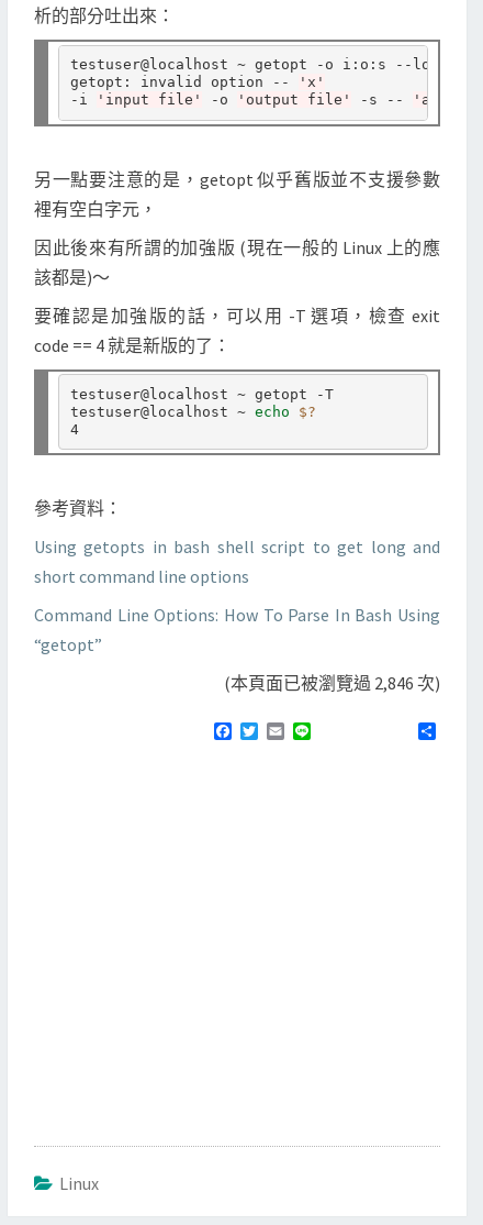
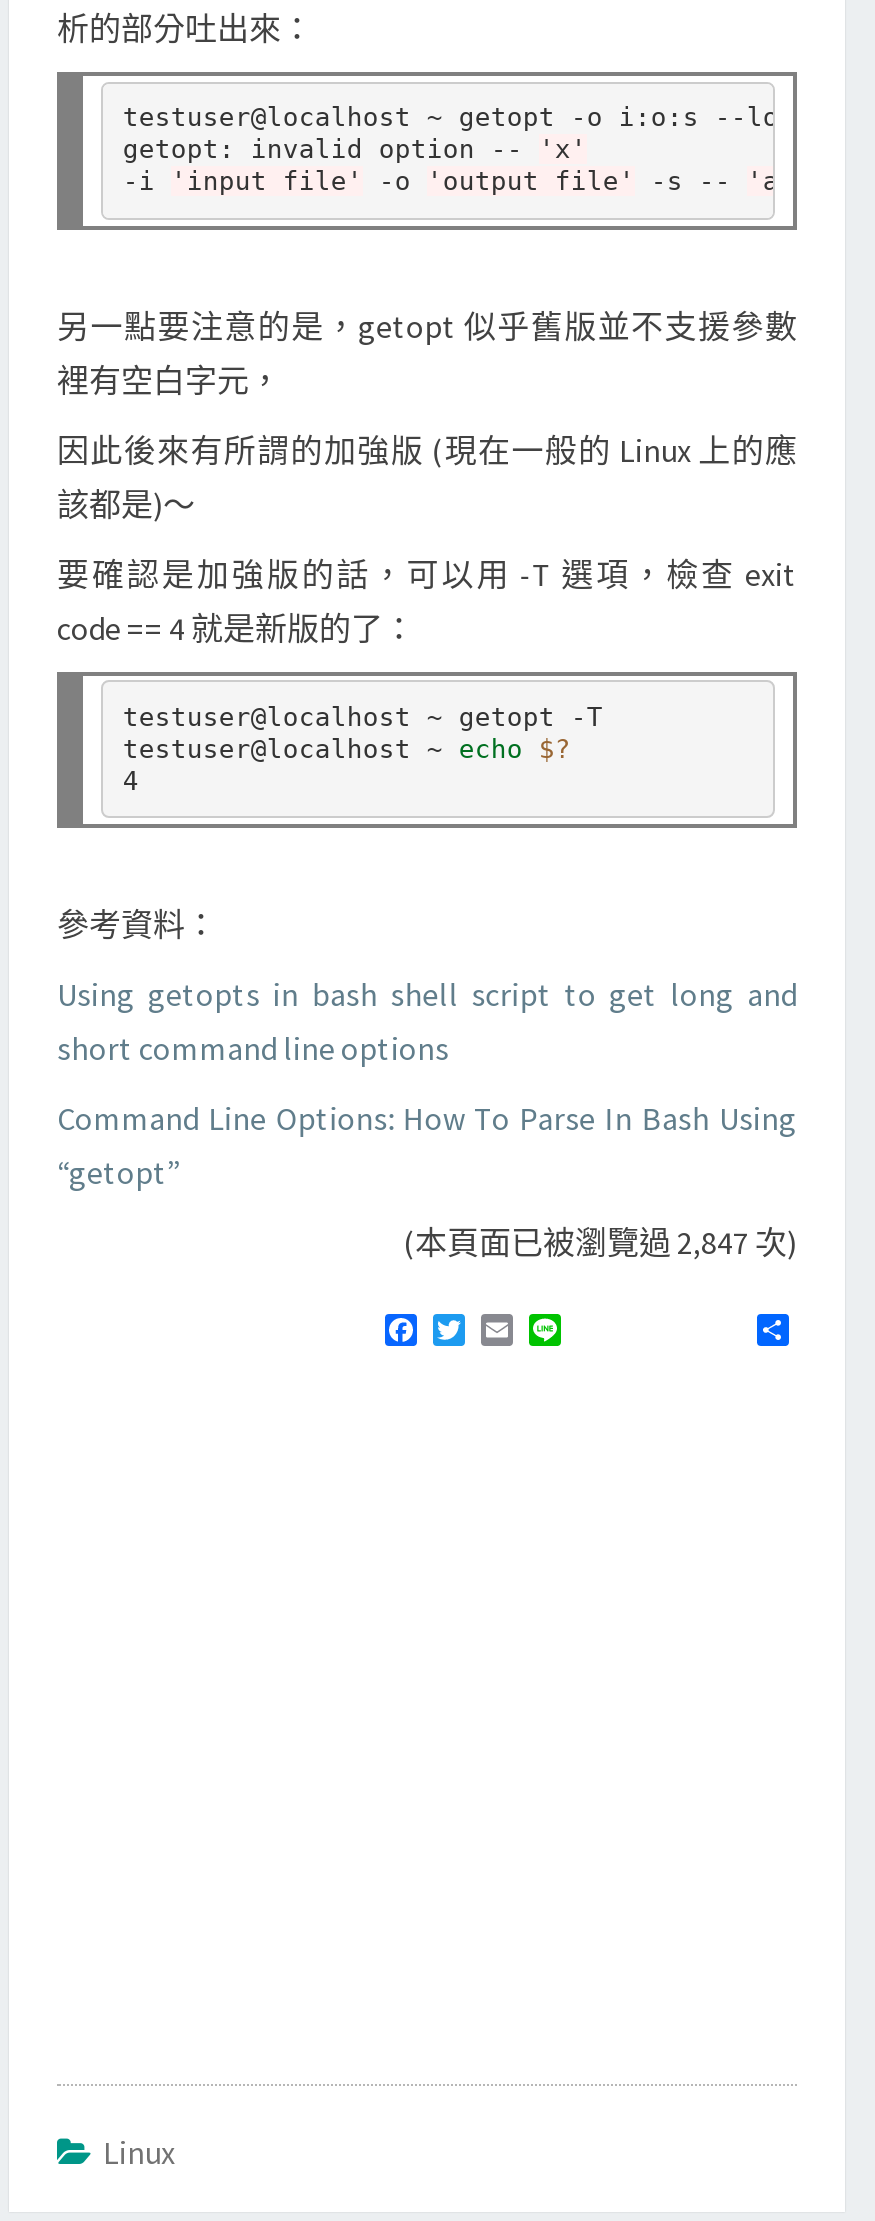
- (本頁面已被瀏覽過 2,846 次)
+ (本頁面已被瀏覽過 2,847 次)
